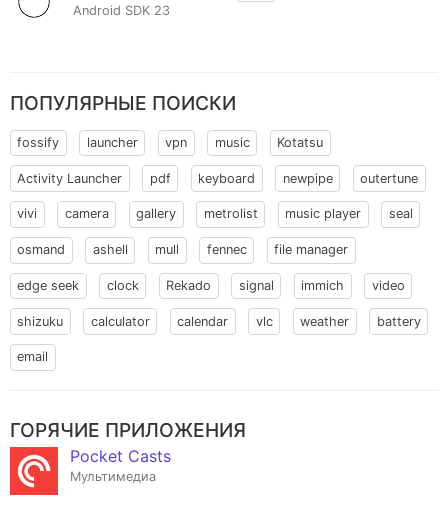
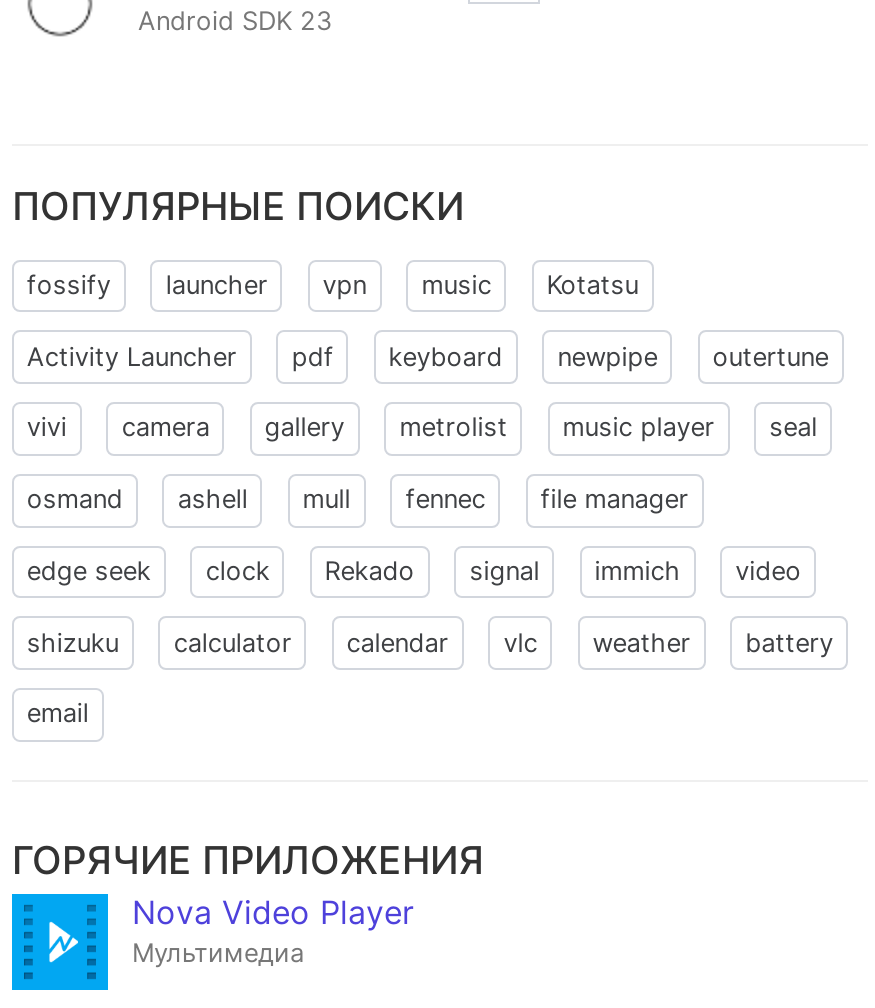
- [image]
- Pocket Casts
+ [image]
+ Nova Video Player
